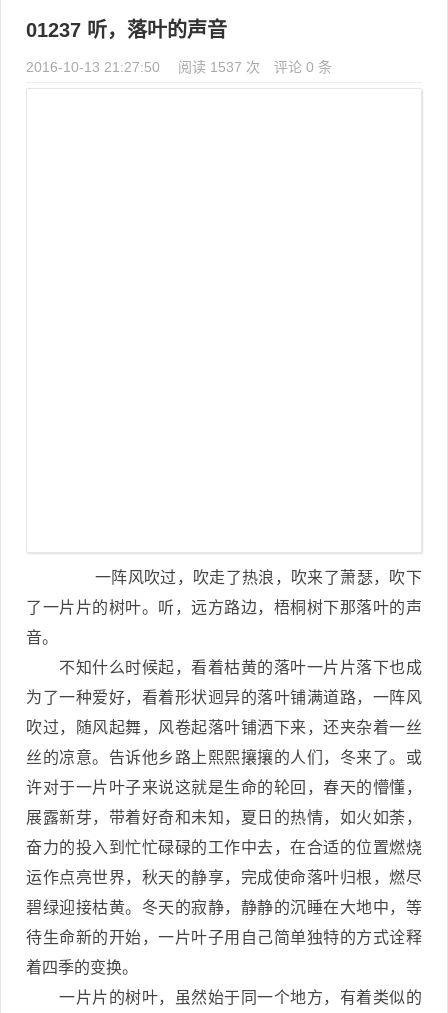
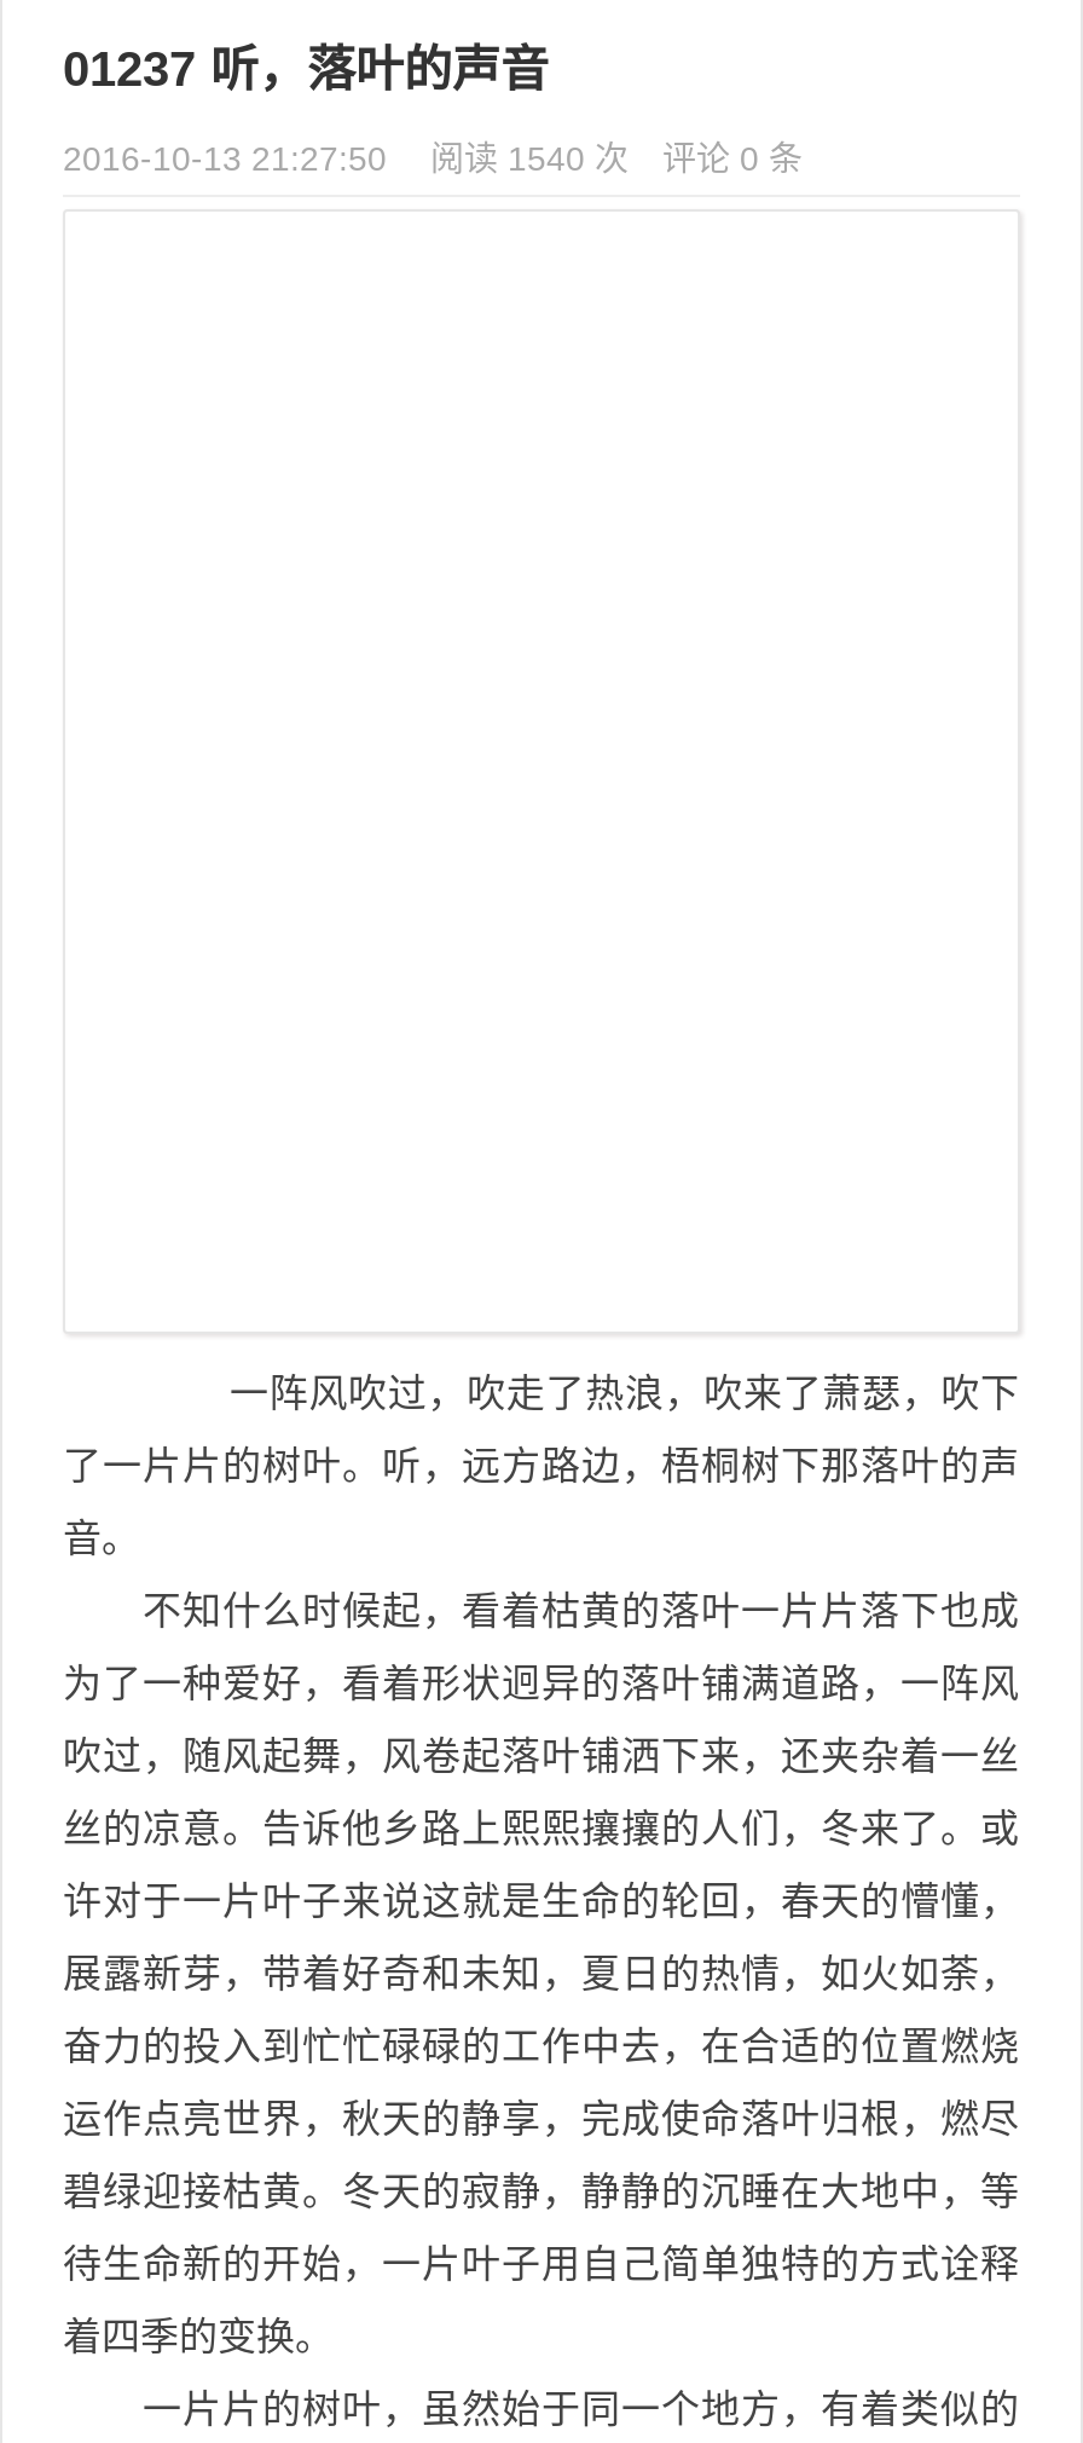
- 2016-10-13 21:27:50 阅读 1537 次 评论 0 条
+ 2016-10-13 21:27:50 阅读 1540 次 评论 0 条
